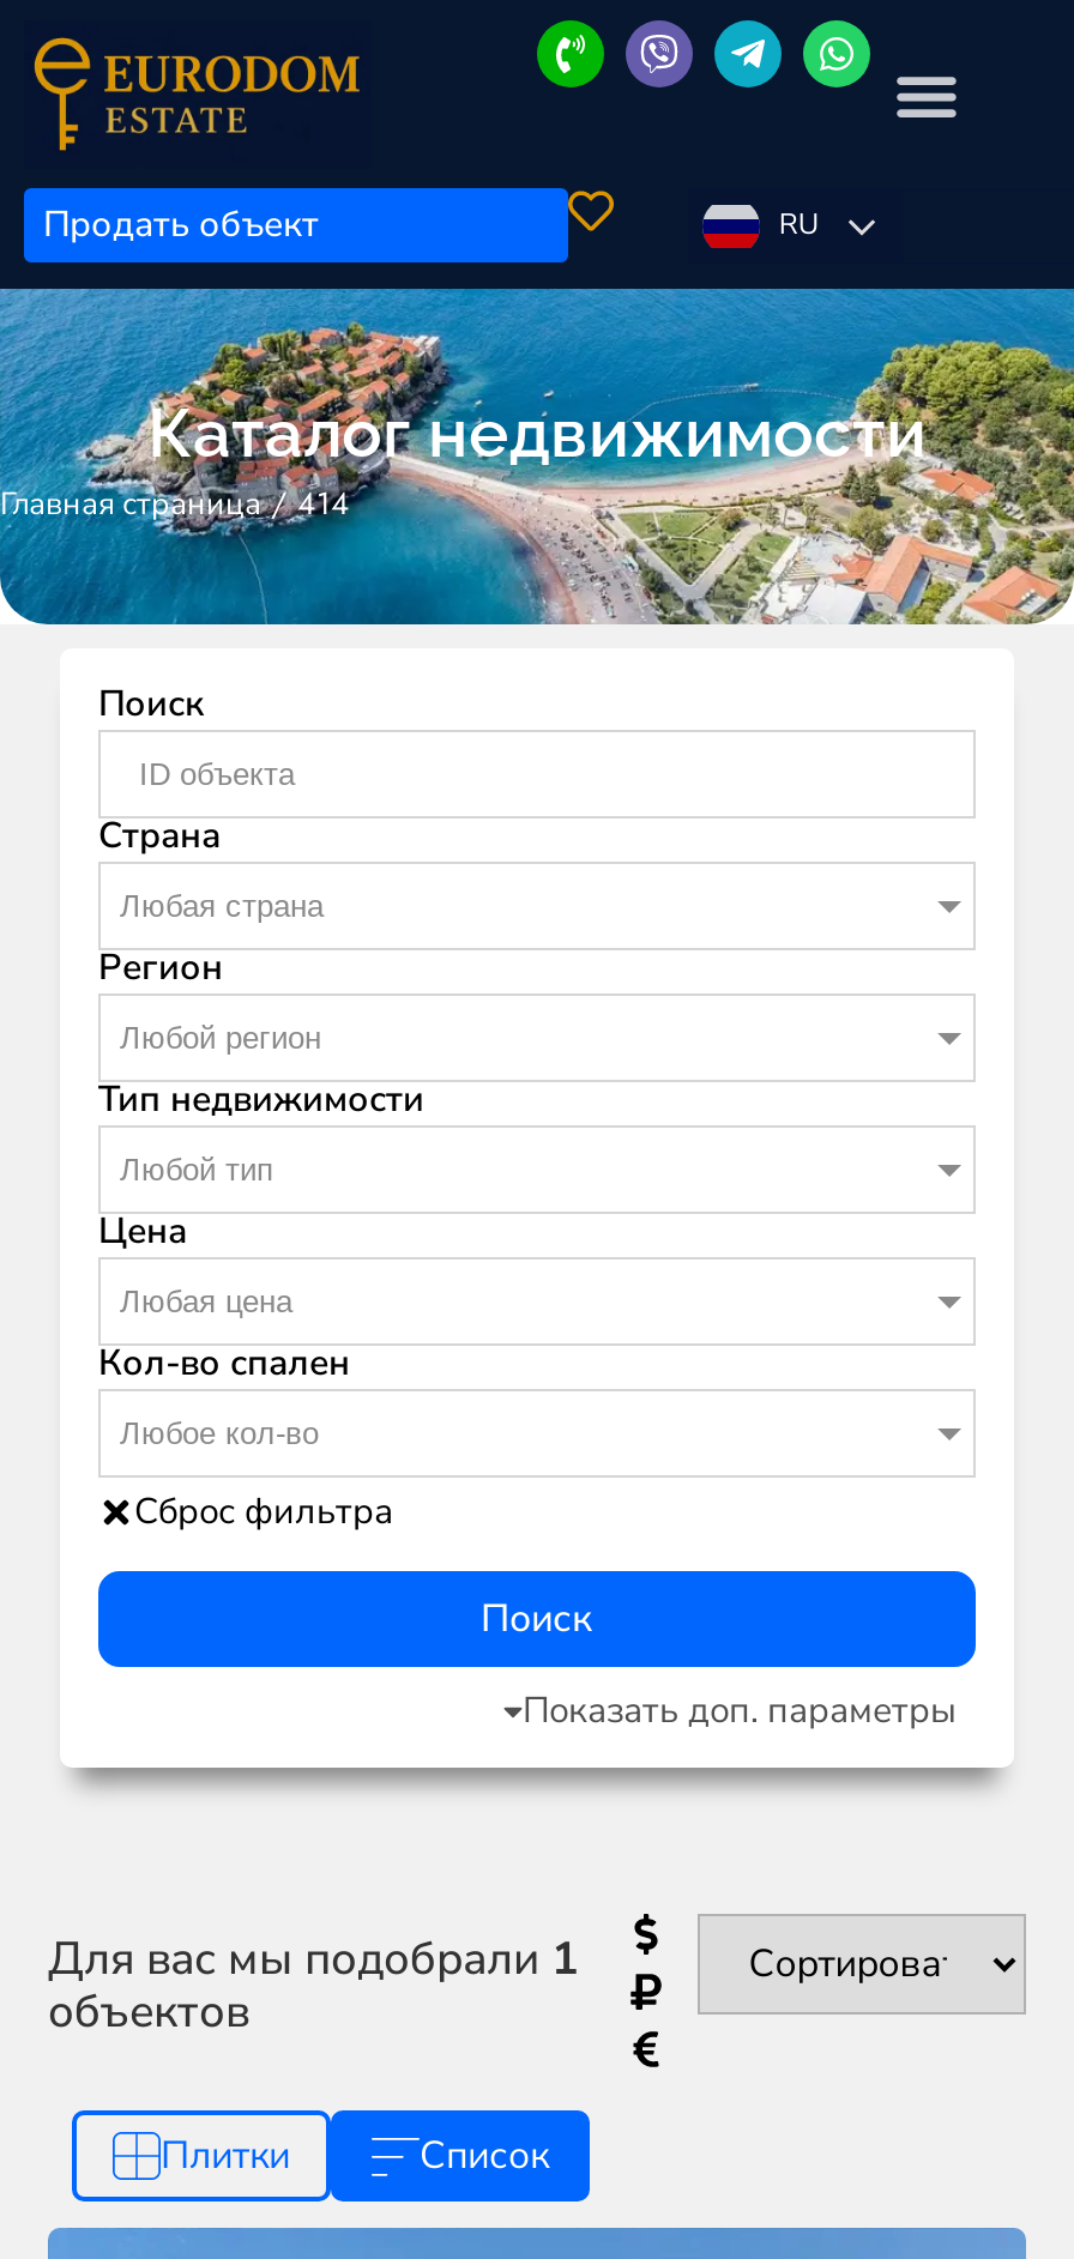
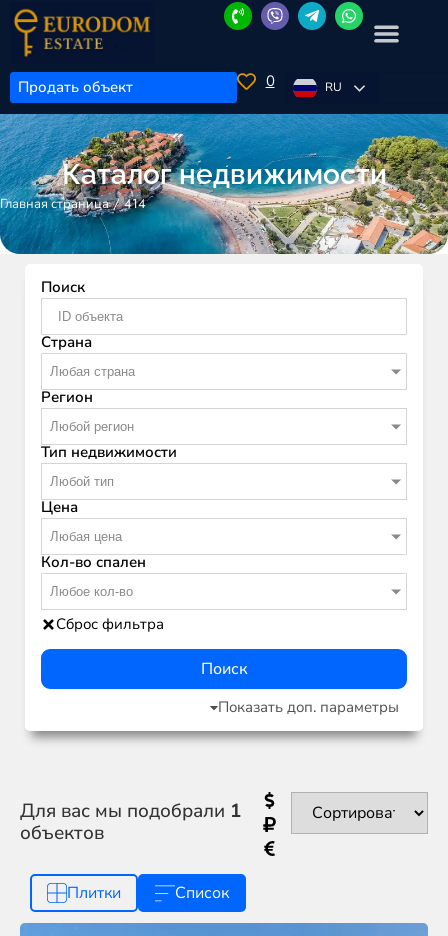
+ 0
